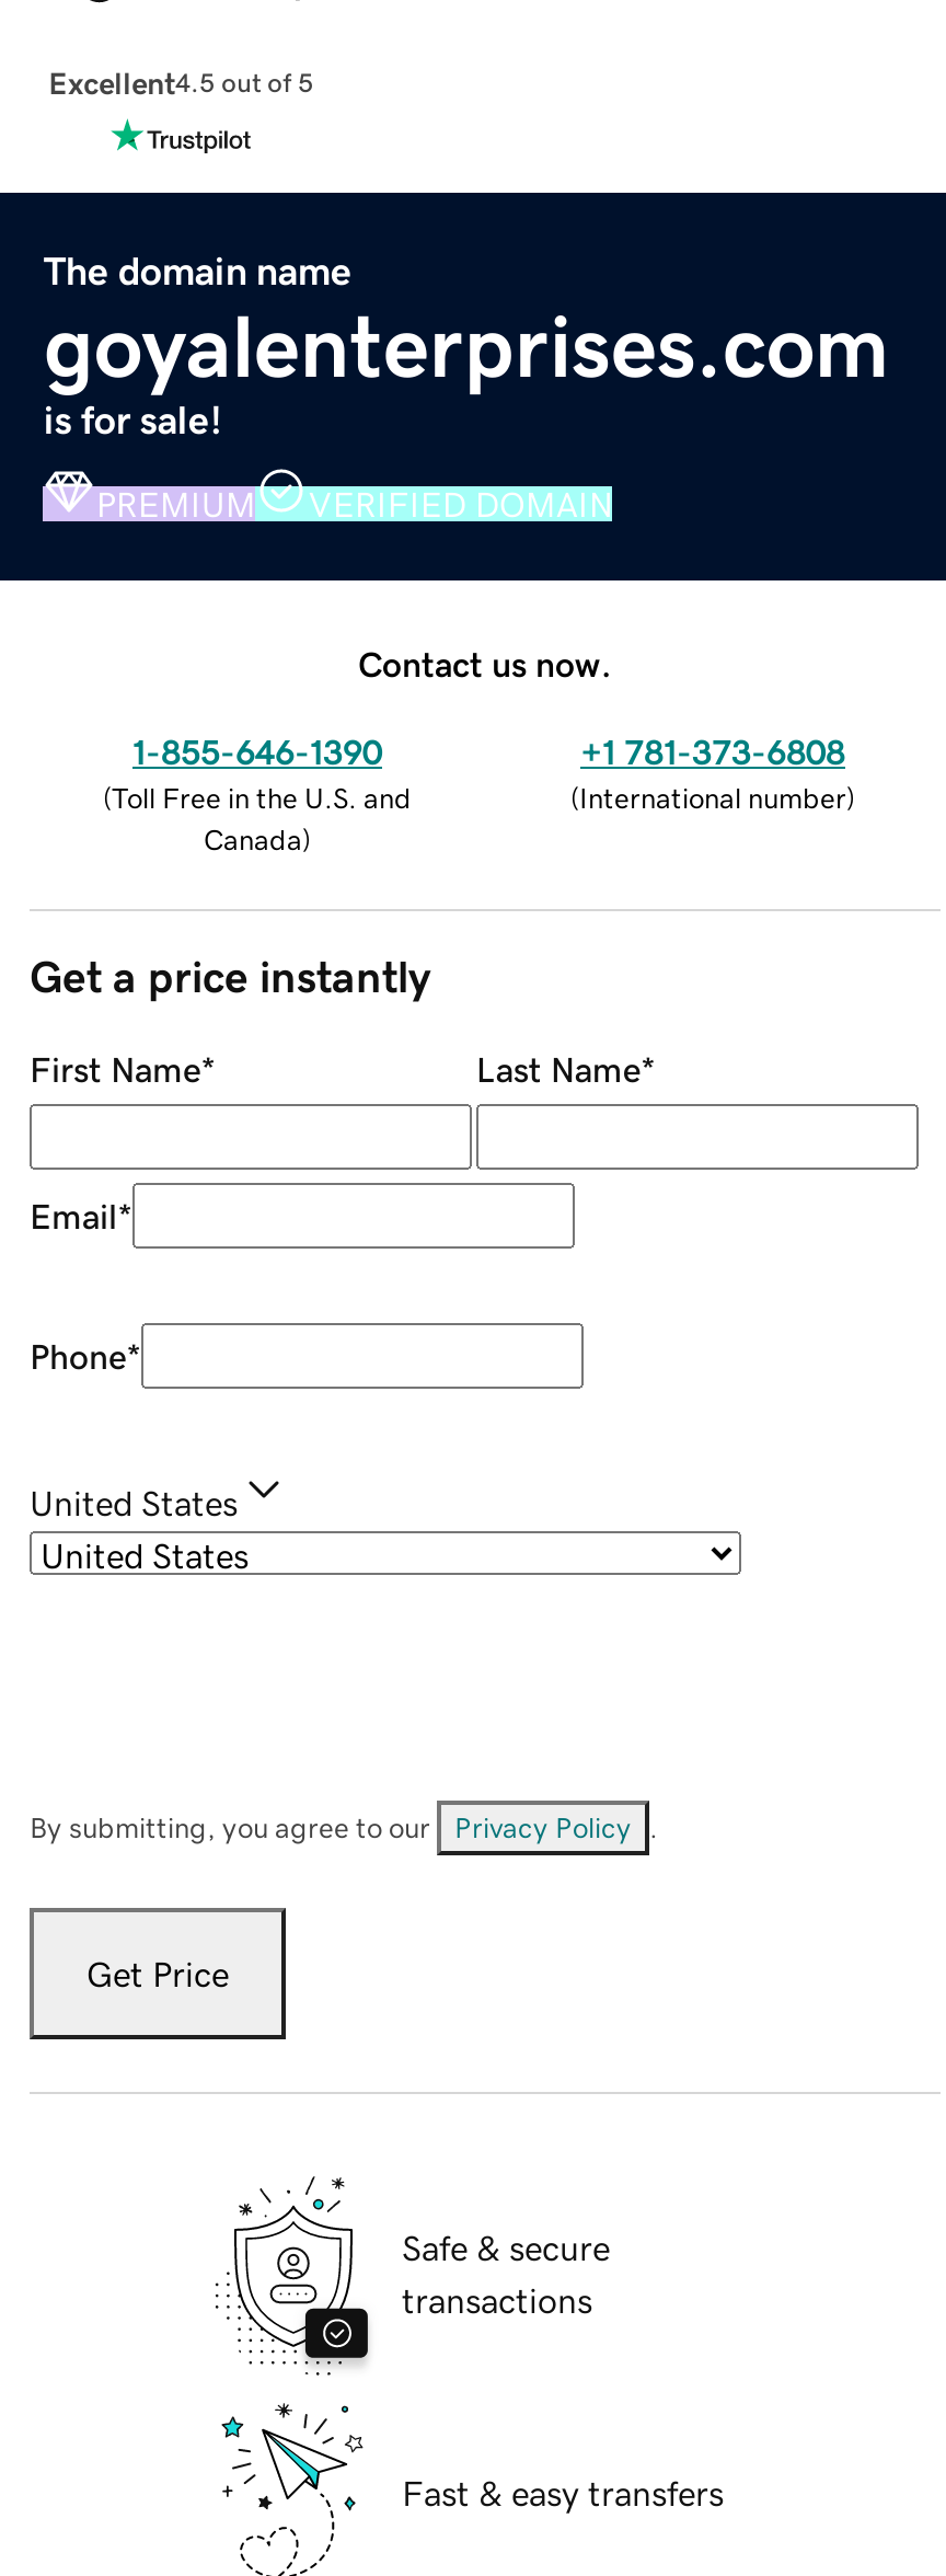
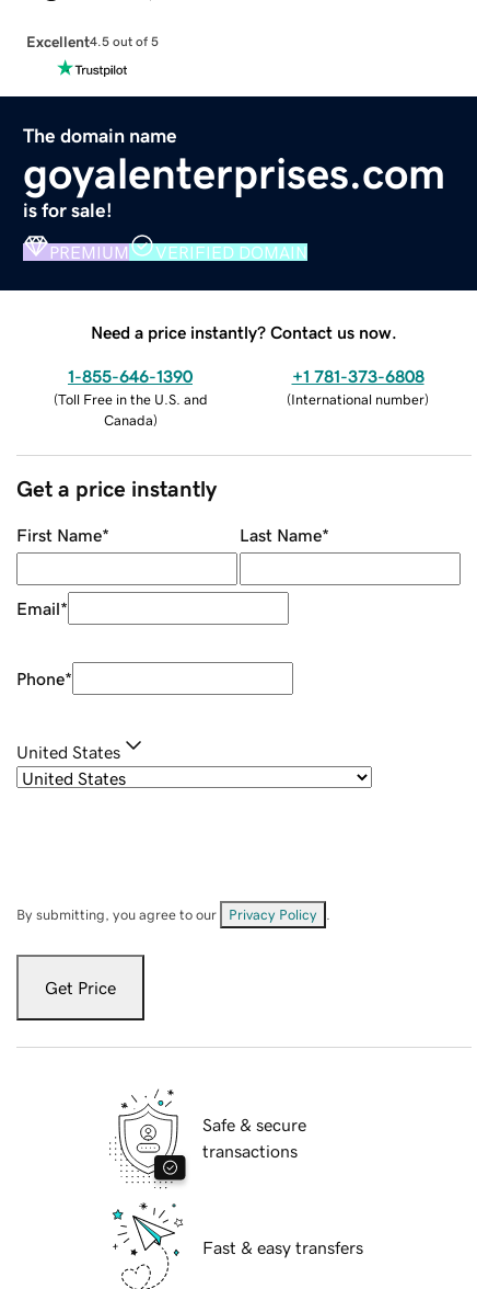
- Contact us now.
+ Need a price instantly? Contact us now.
